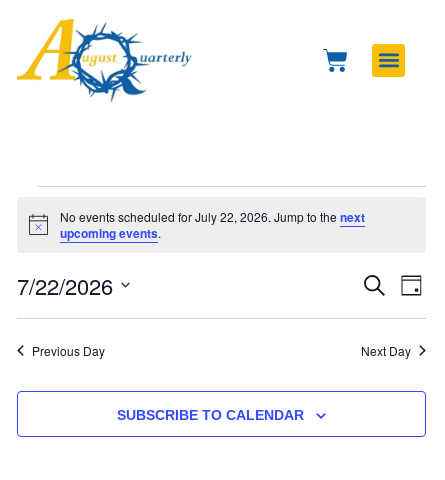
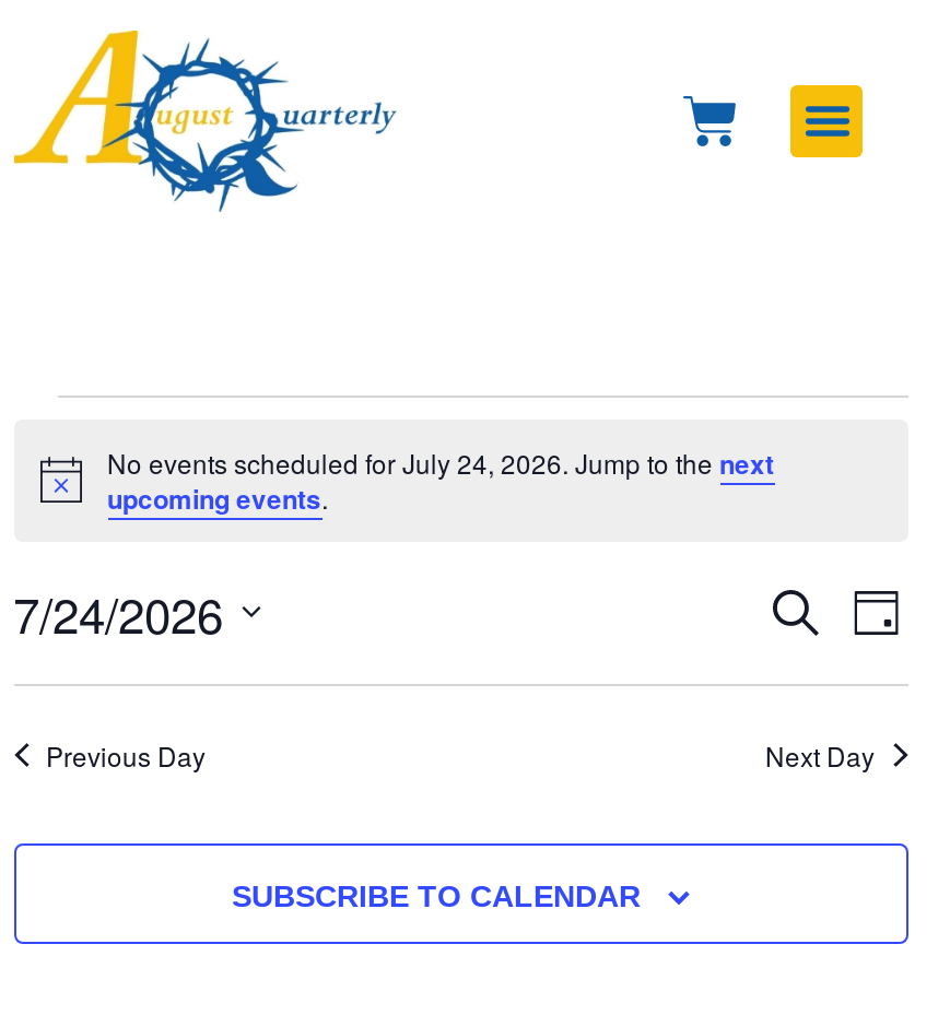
- No events scheduled for July 22, 2026. Jump to the next
+ No events scheduled for July 24, 2026. Jump to the next

- 7/22/2026
+ 7/24/2026
